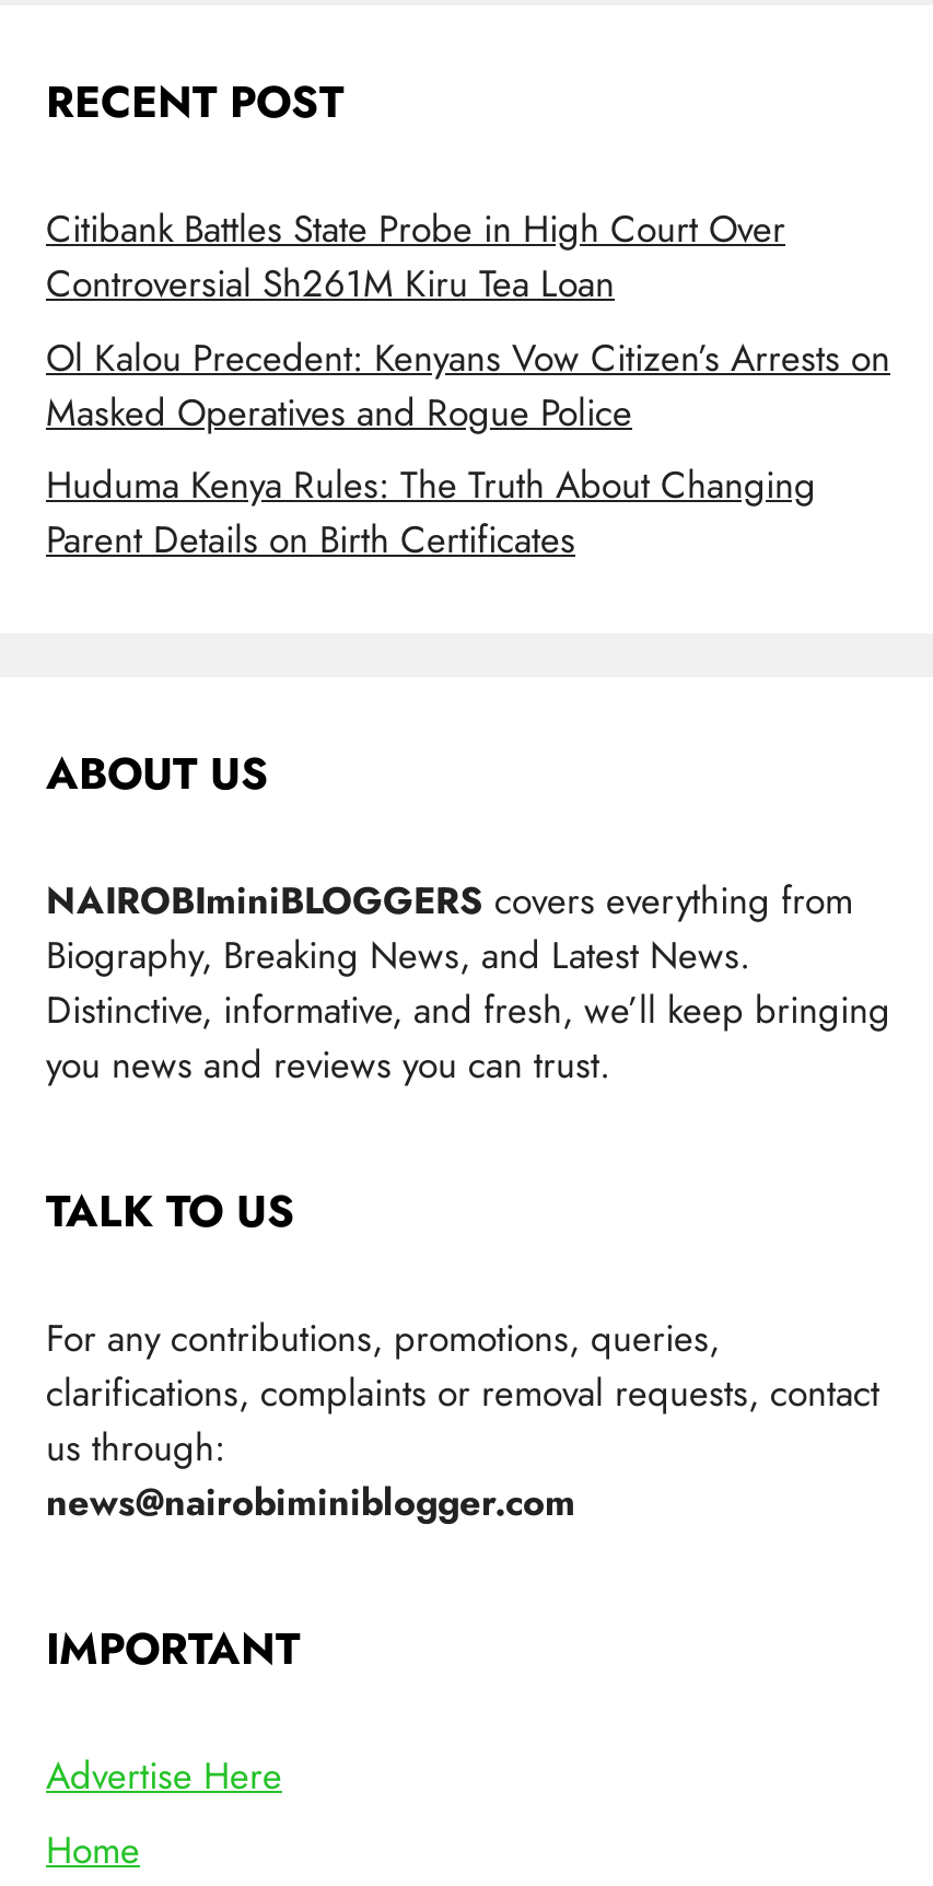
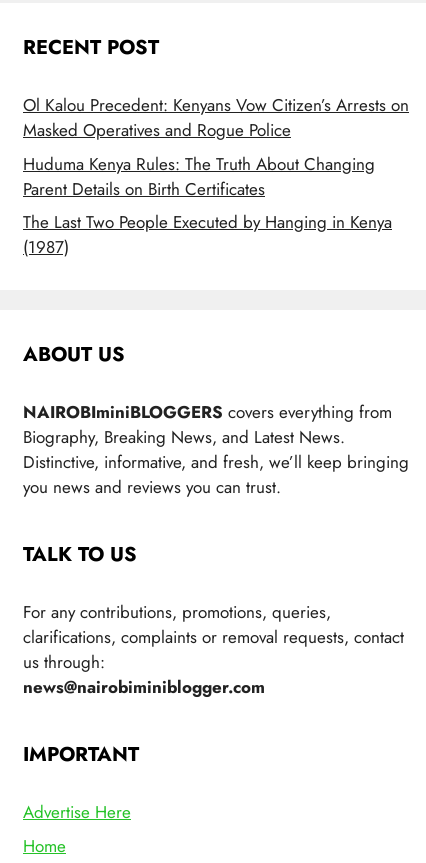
- Citibank Battles State Probe in High Court Over
- Controversial Sh261M Kiru Tea Loan

moved up: Ol Kalou Precedent: Kenyans Vow Citizen’s Arrests on | Masked Operatives and Rogue Police | Huduma Kenya Rules: The Truth About Changing | Parent Details on Birth Certificates

+ The Last Two People Executed by Hanging in Kenya
+ (1987)
